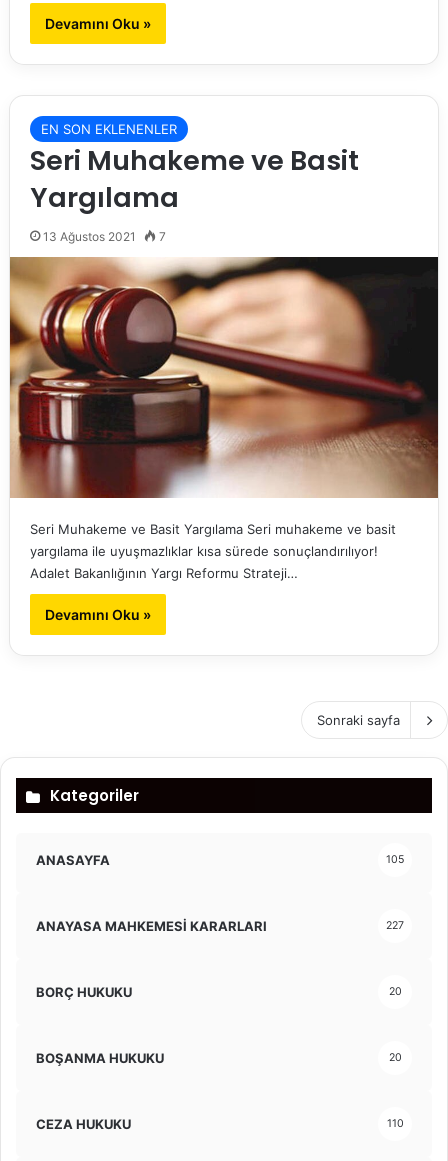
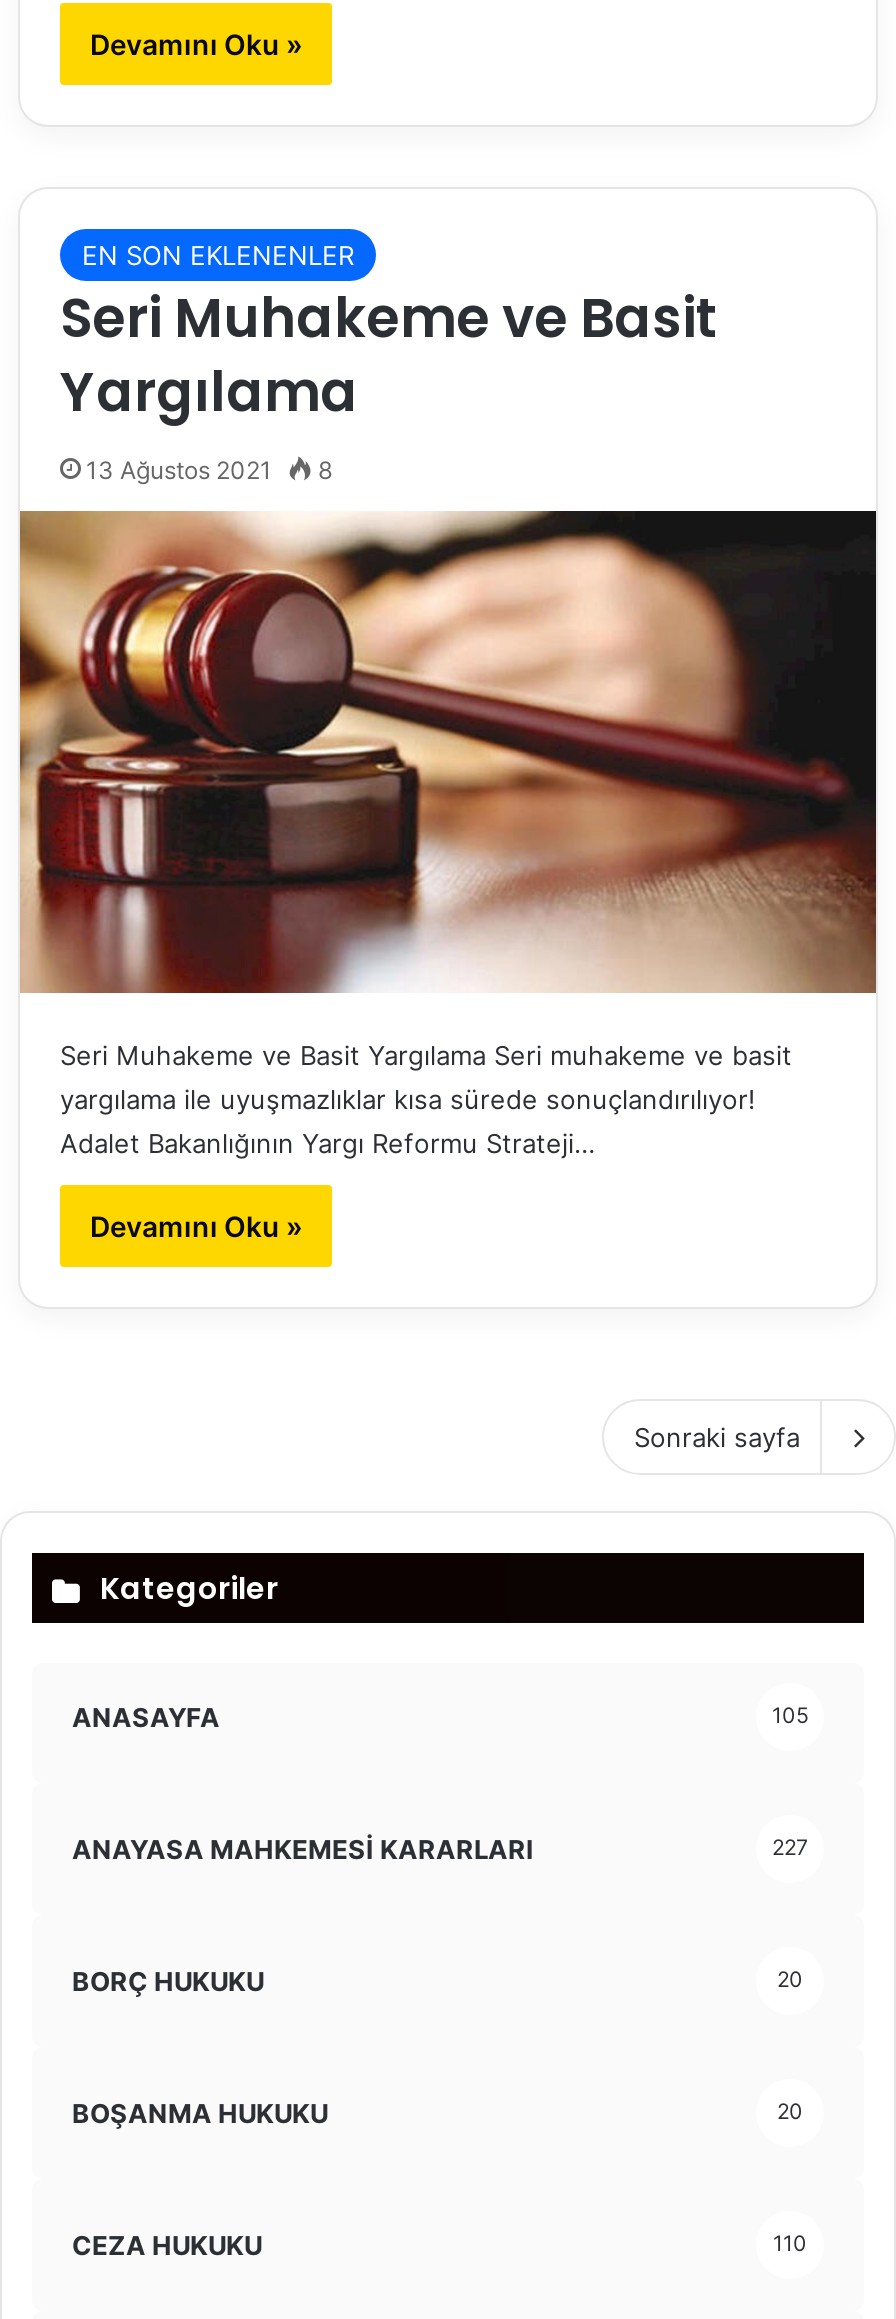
- 13 Ağustos 2021 7
+ 13 Ağustos 2021 8
